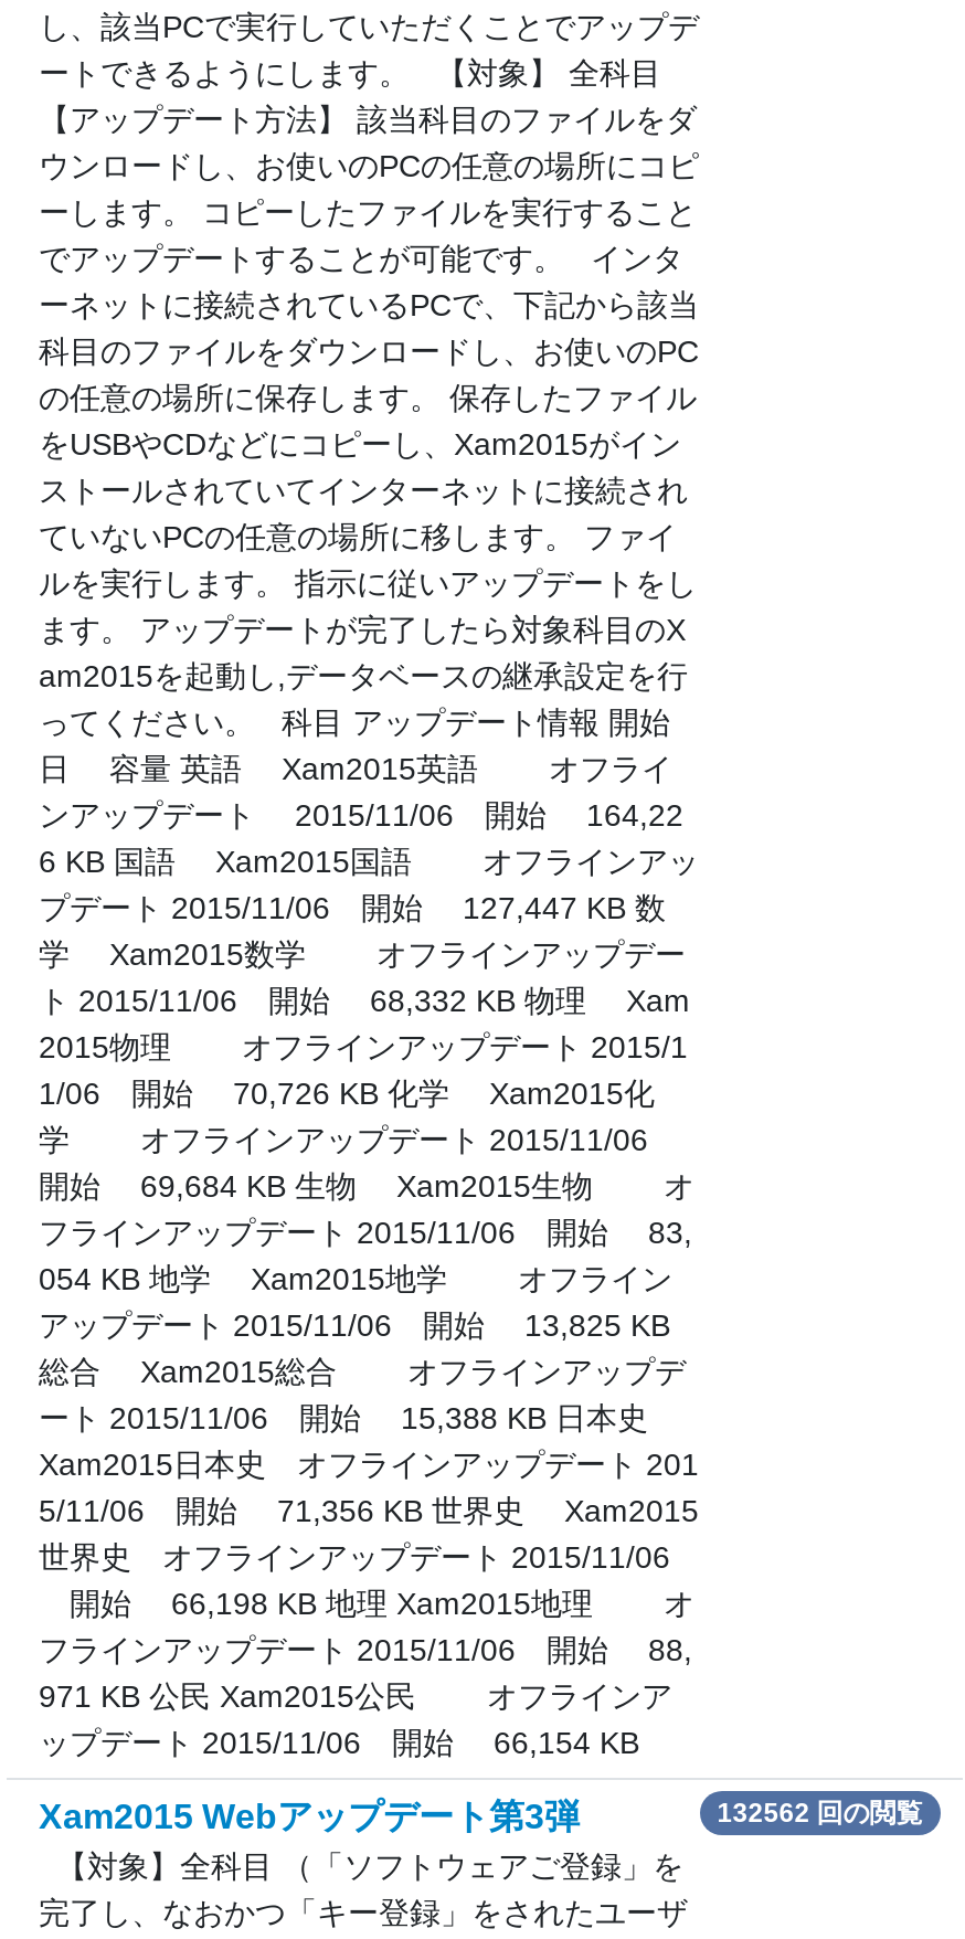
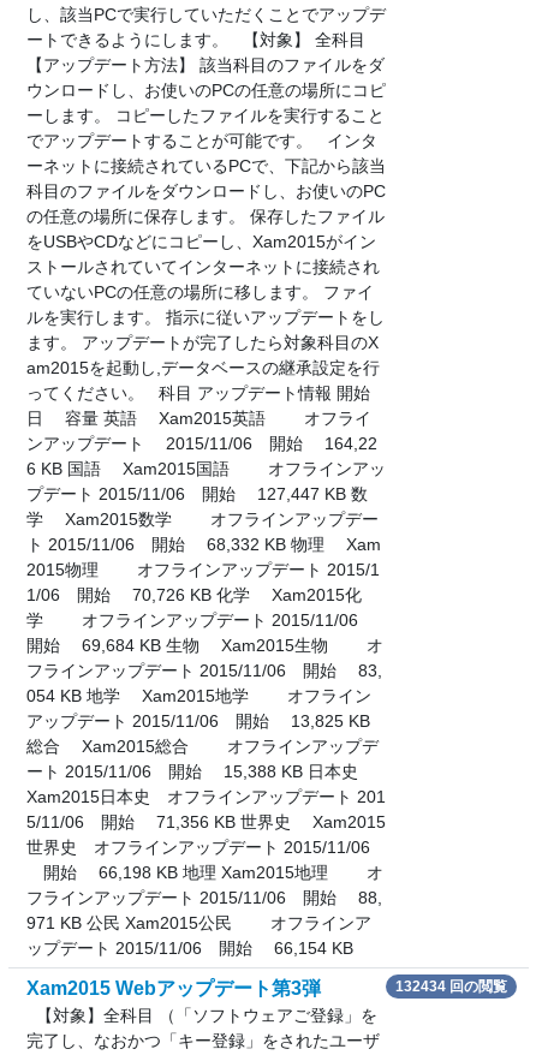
- 132562 回の閲覧
+ 132434 回の閲覧
